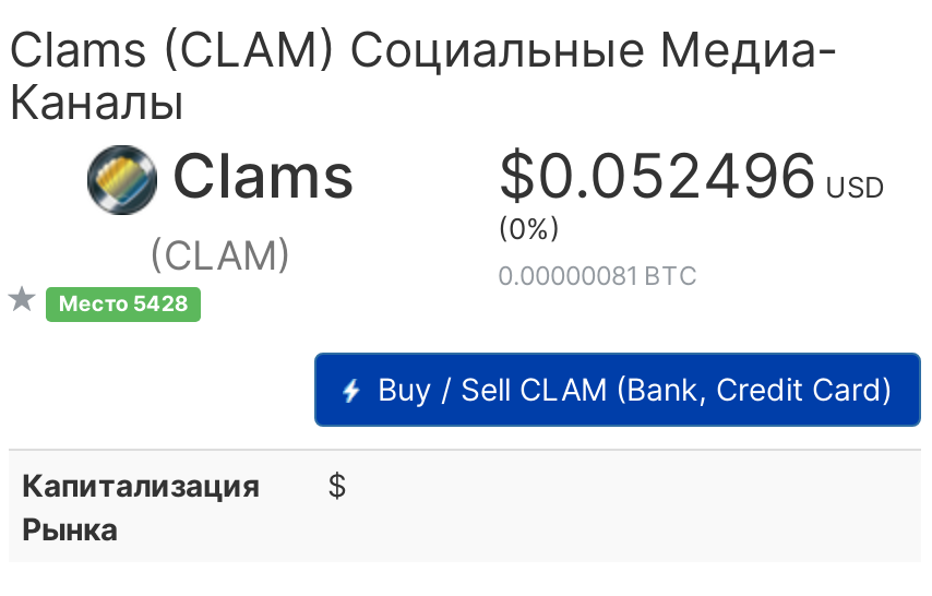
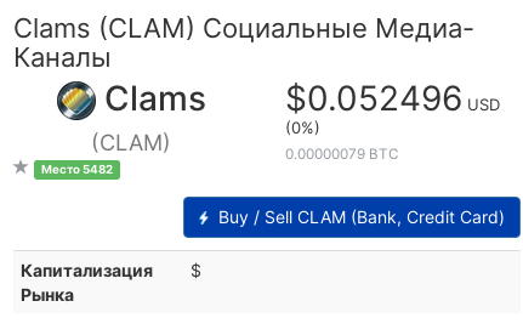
- 0.00000081 BTC
+ 0.00000079 BTC

- Место 5428
+ Место 5482
